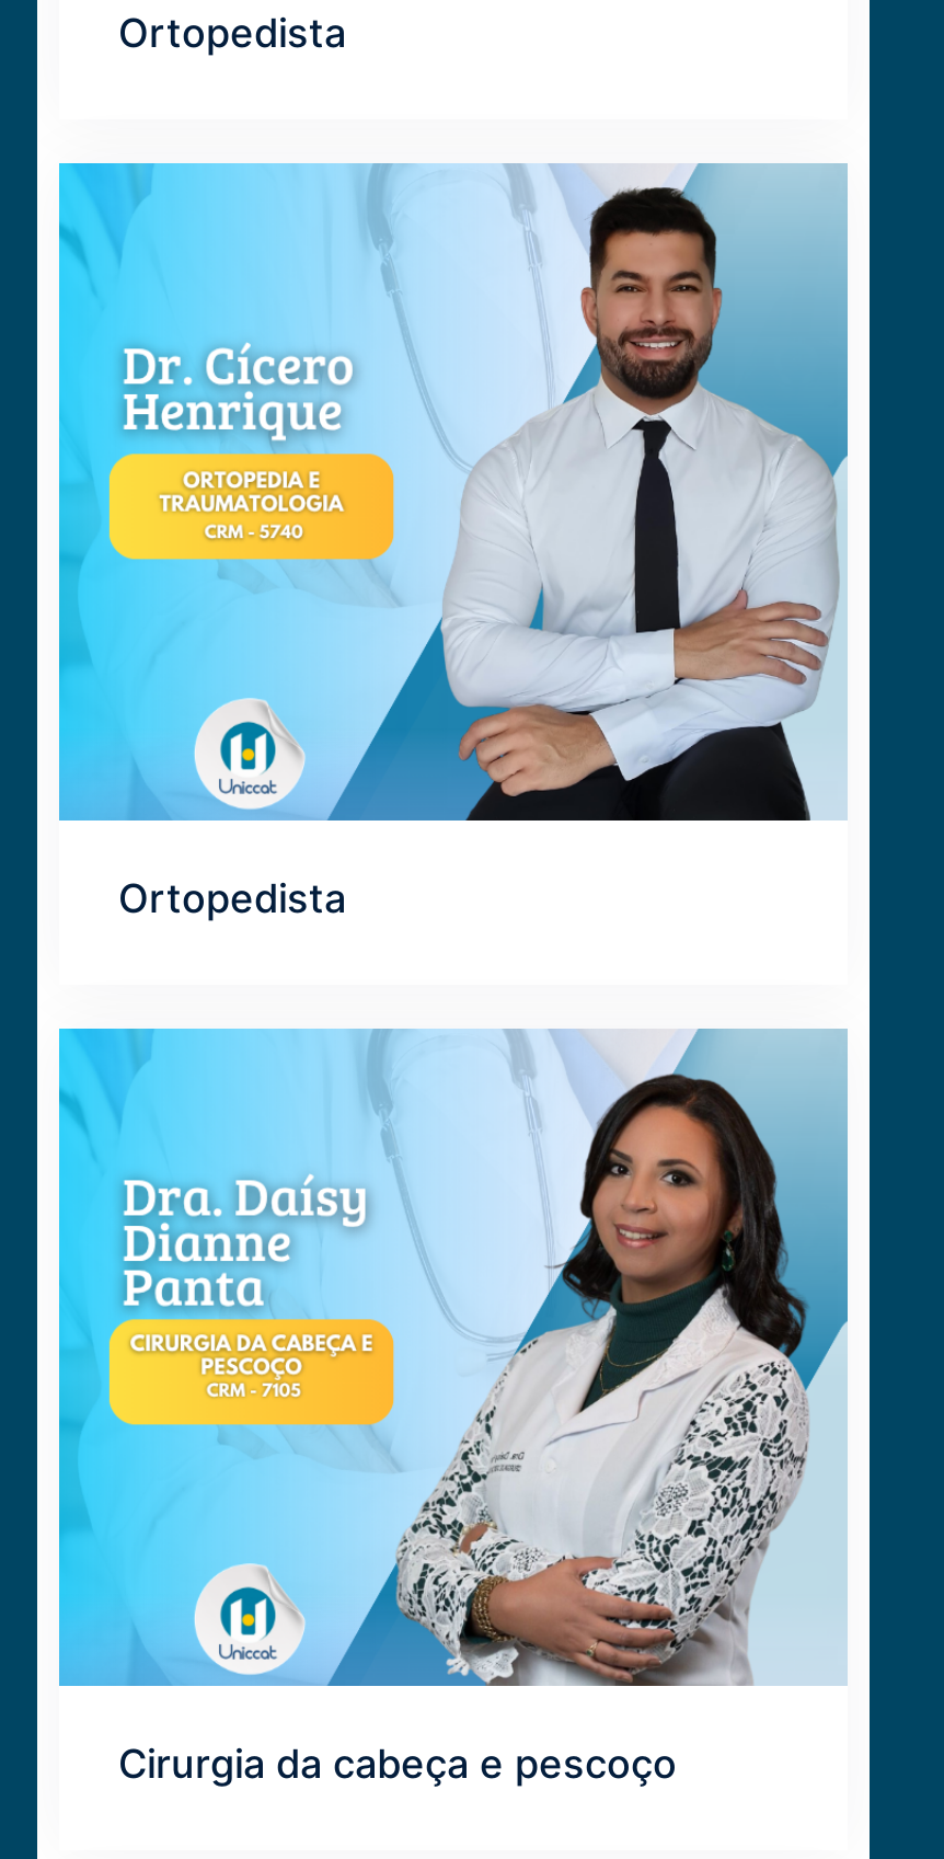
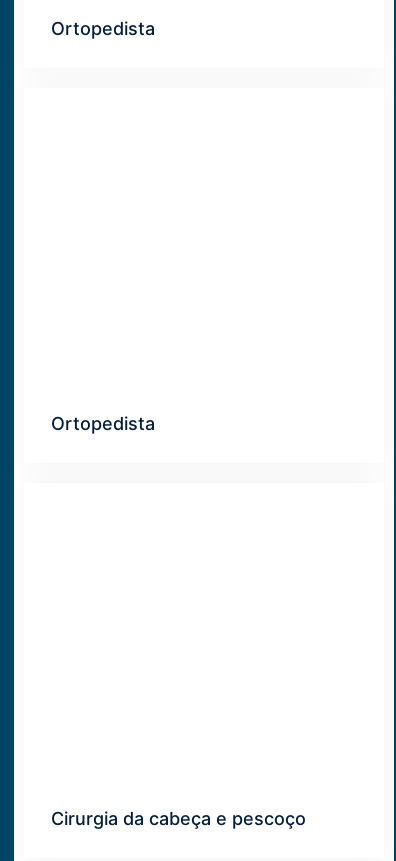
- [image]

- [image]
